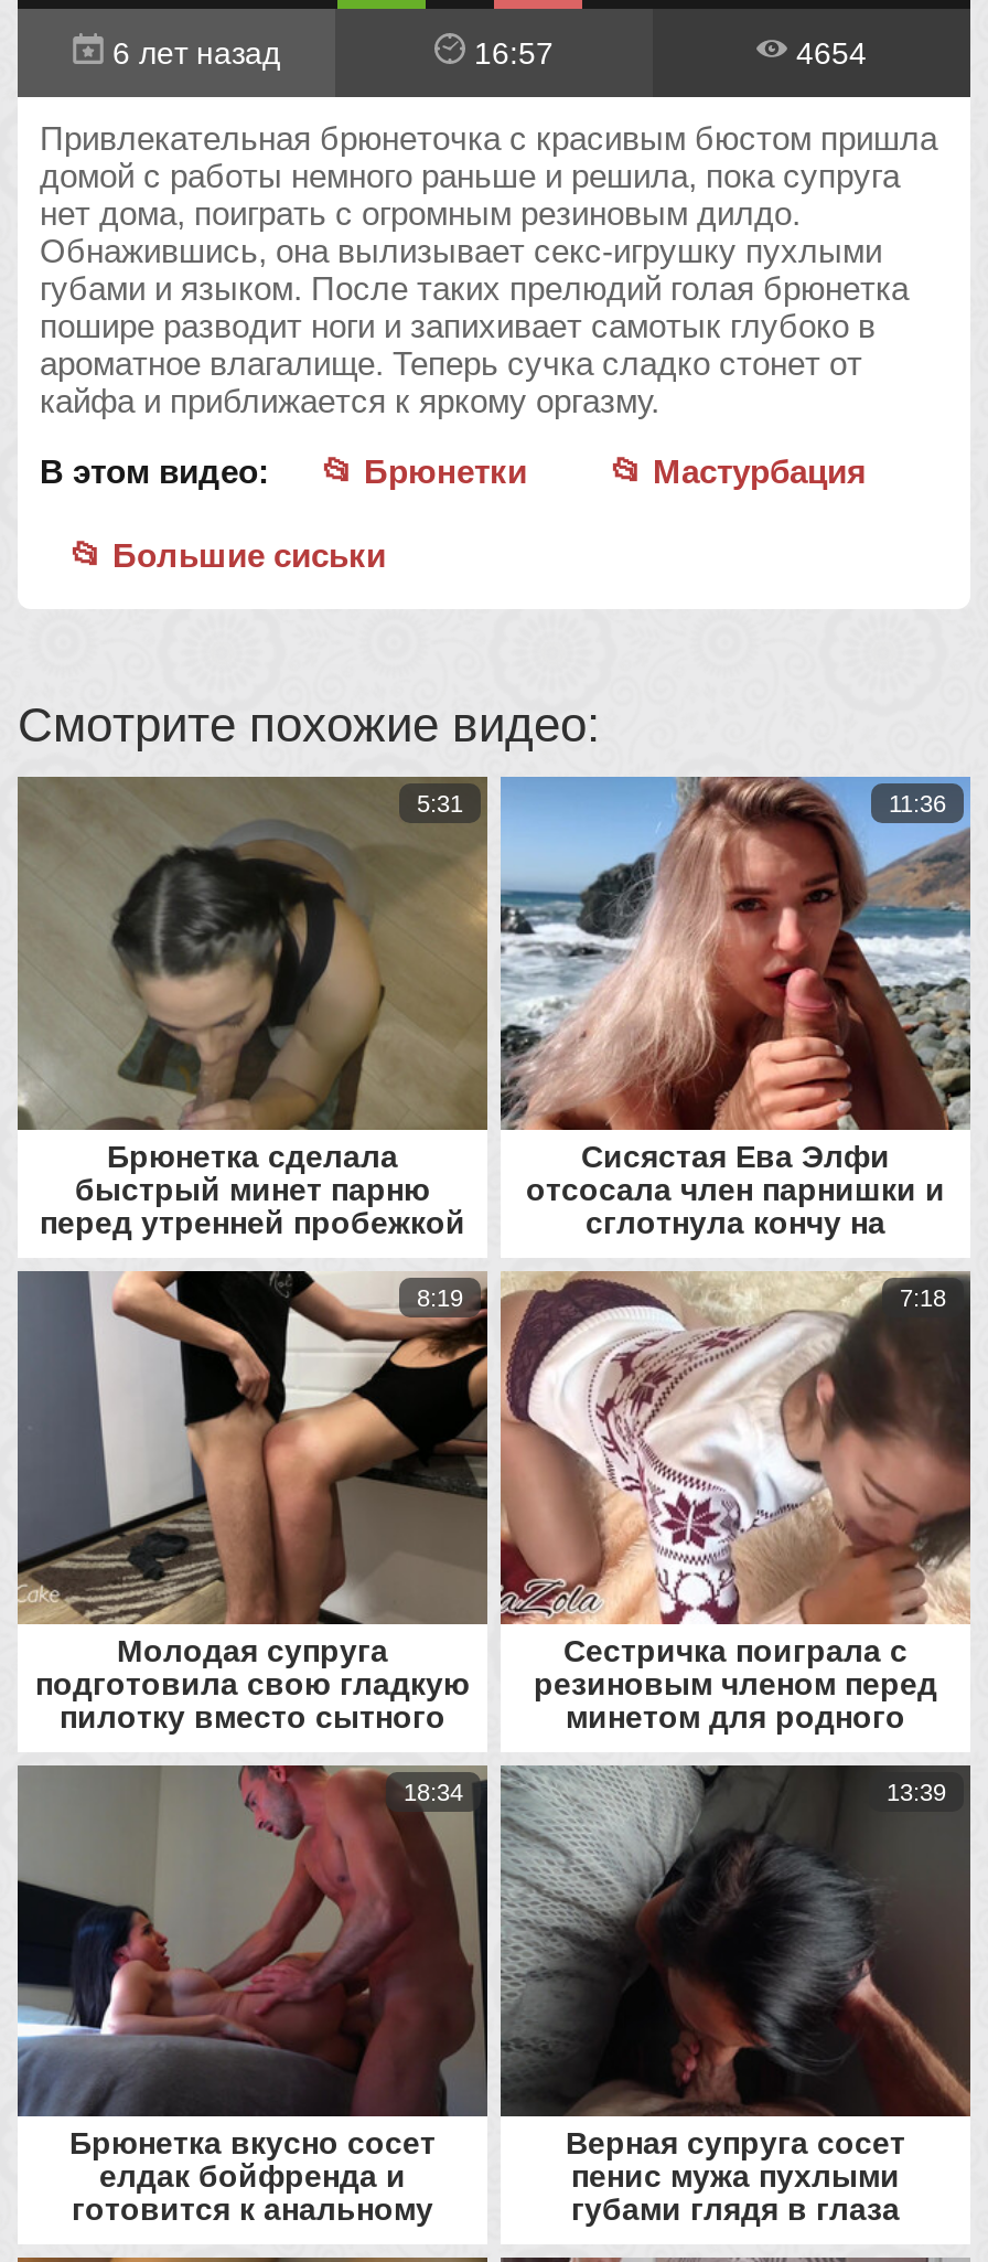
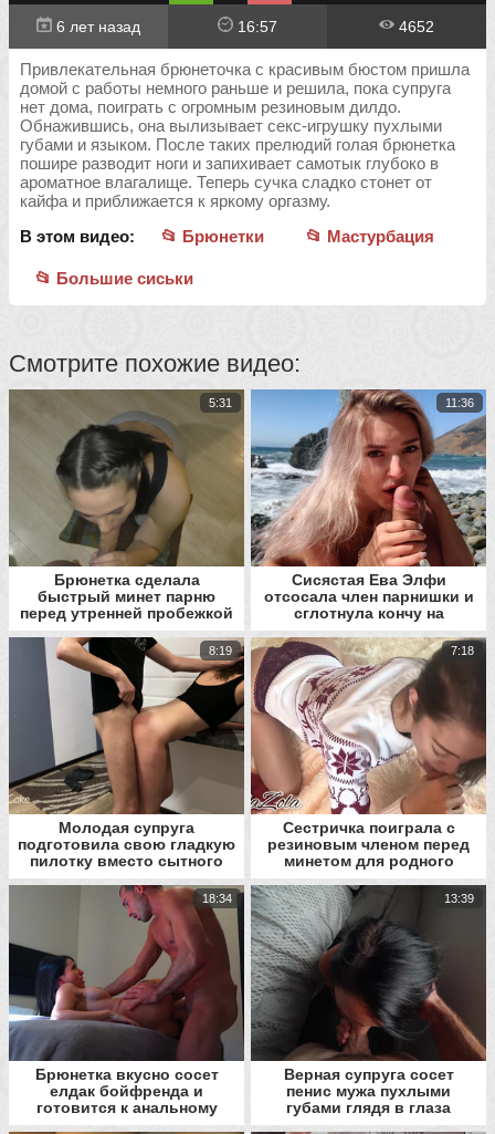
- 4654
+ 4652
